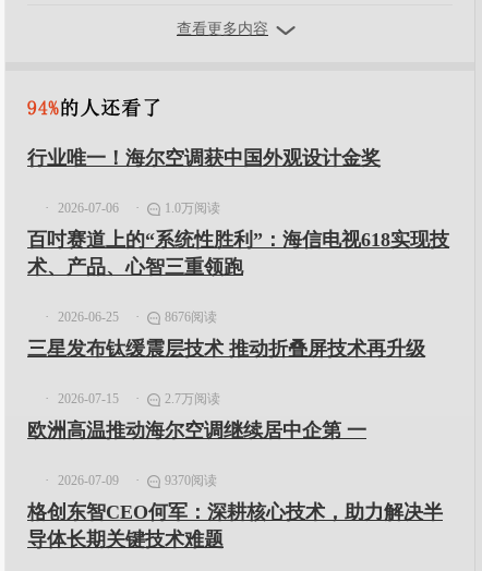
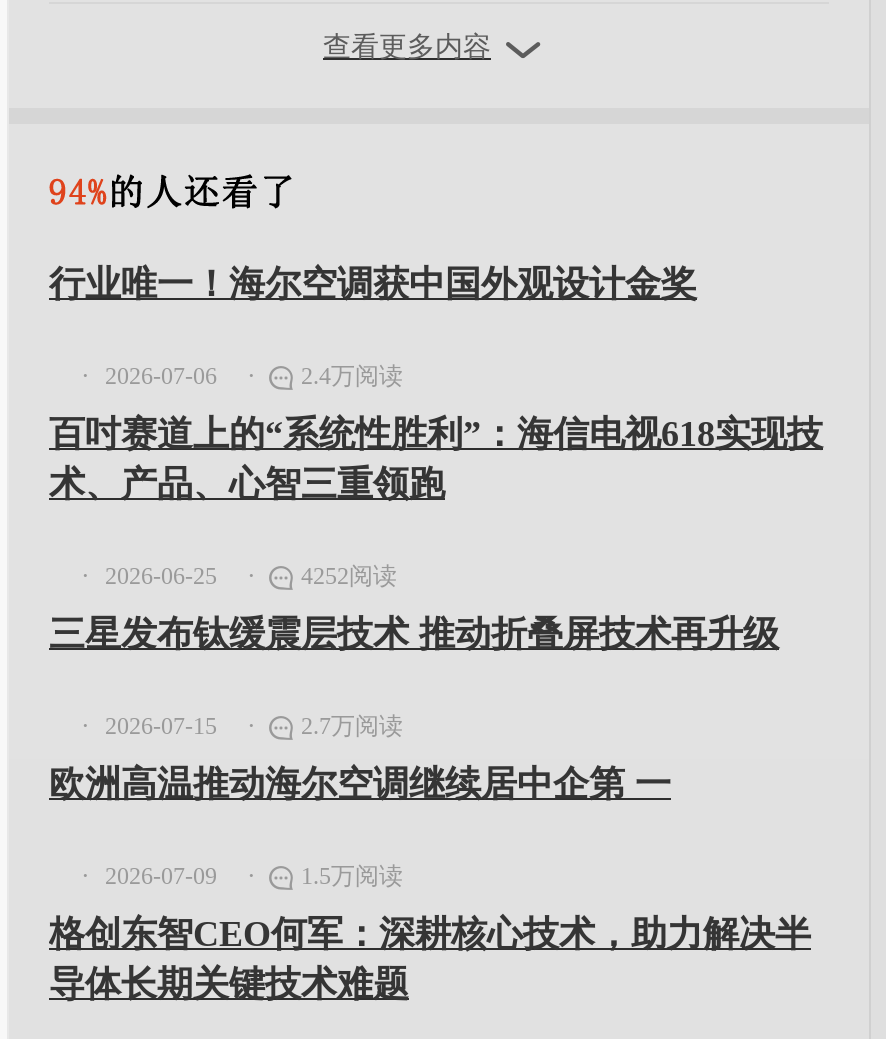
- 1.0万阅读
+ 2.4万阅读

- 8676阅读
+ 4252阅读

- 9370阅读
+ 1.5万阅读
